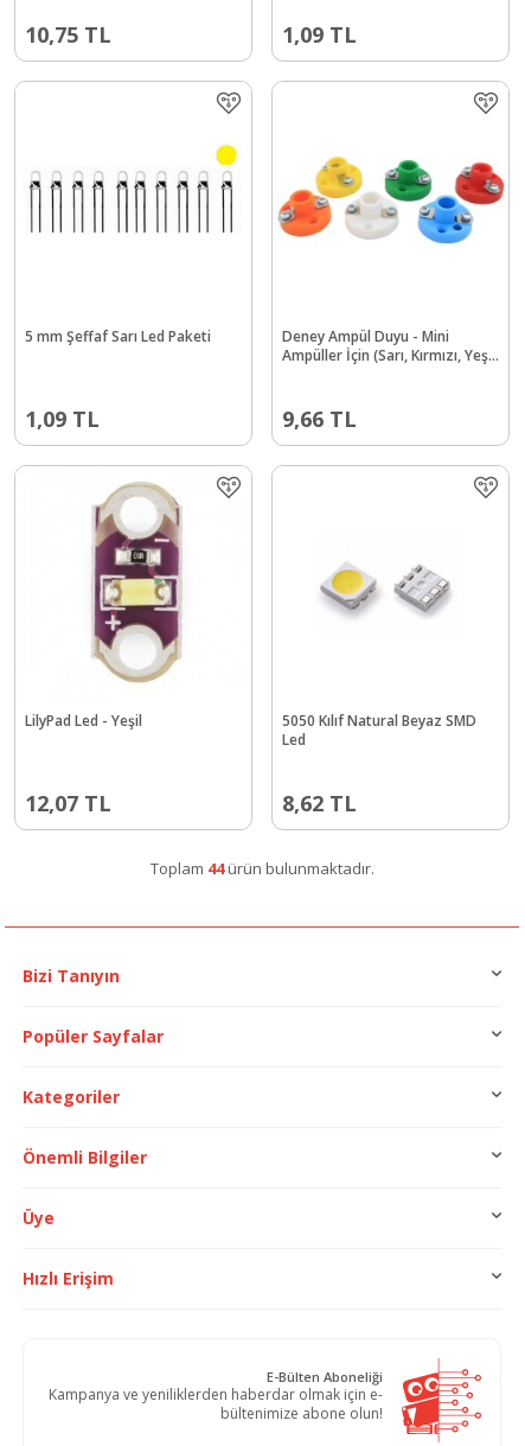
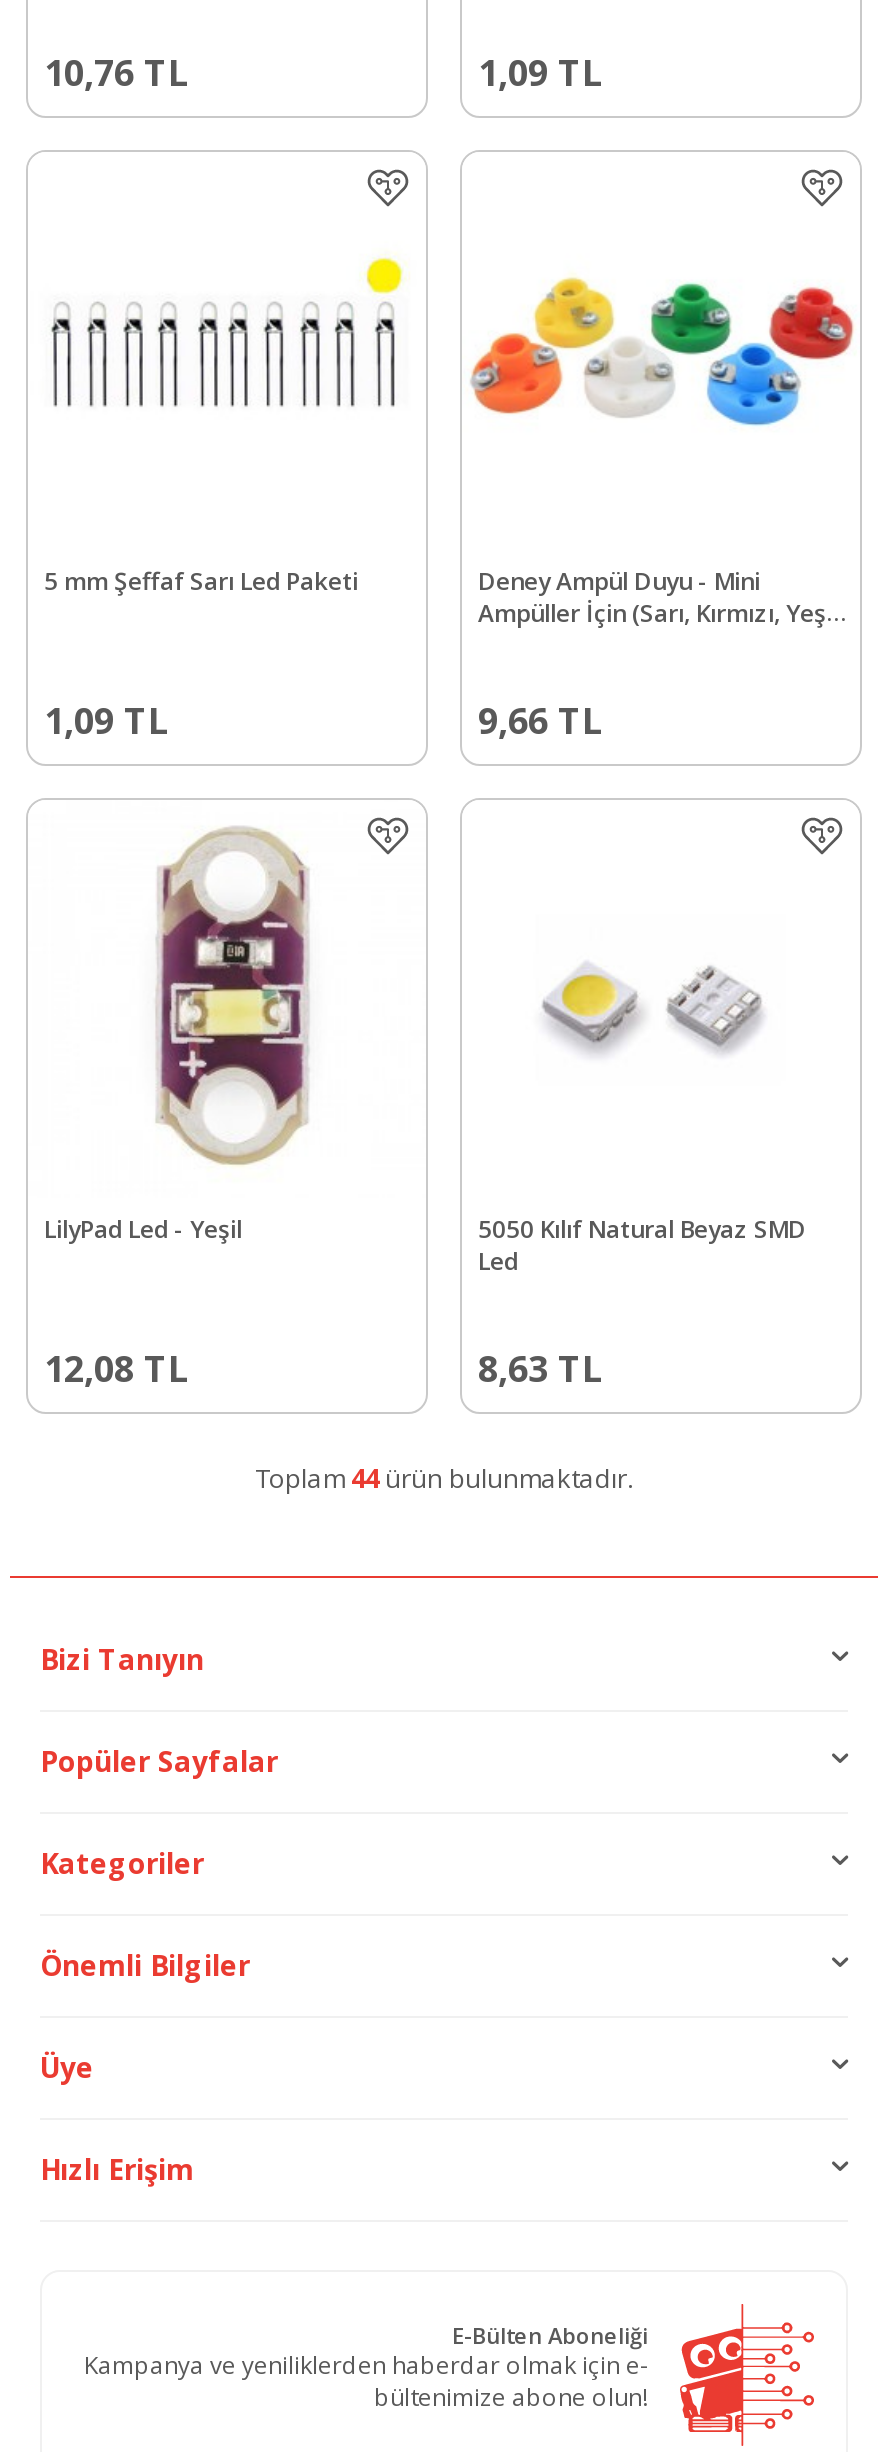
- 10,75 TL
+ 10,76 TL

- 12,07 TL
+ 12,08 TL

- 8,62 TL
+ 8,63 TL
